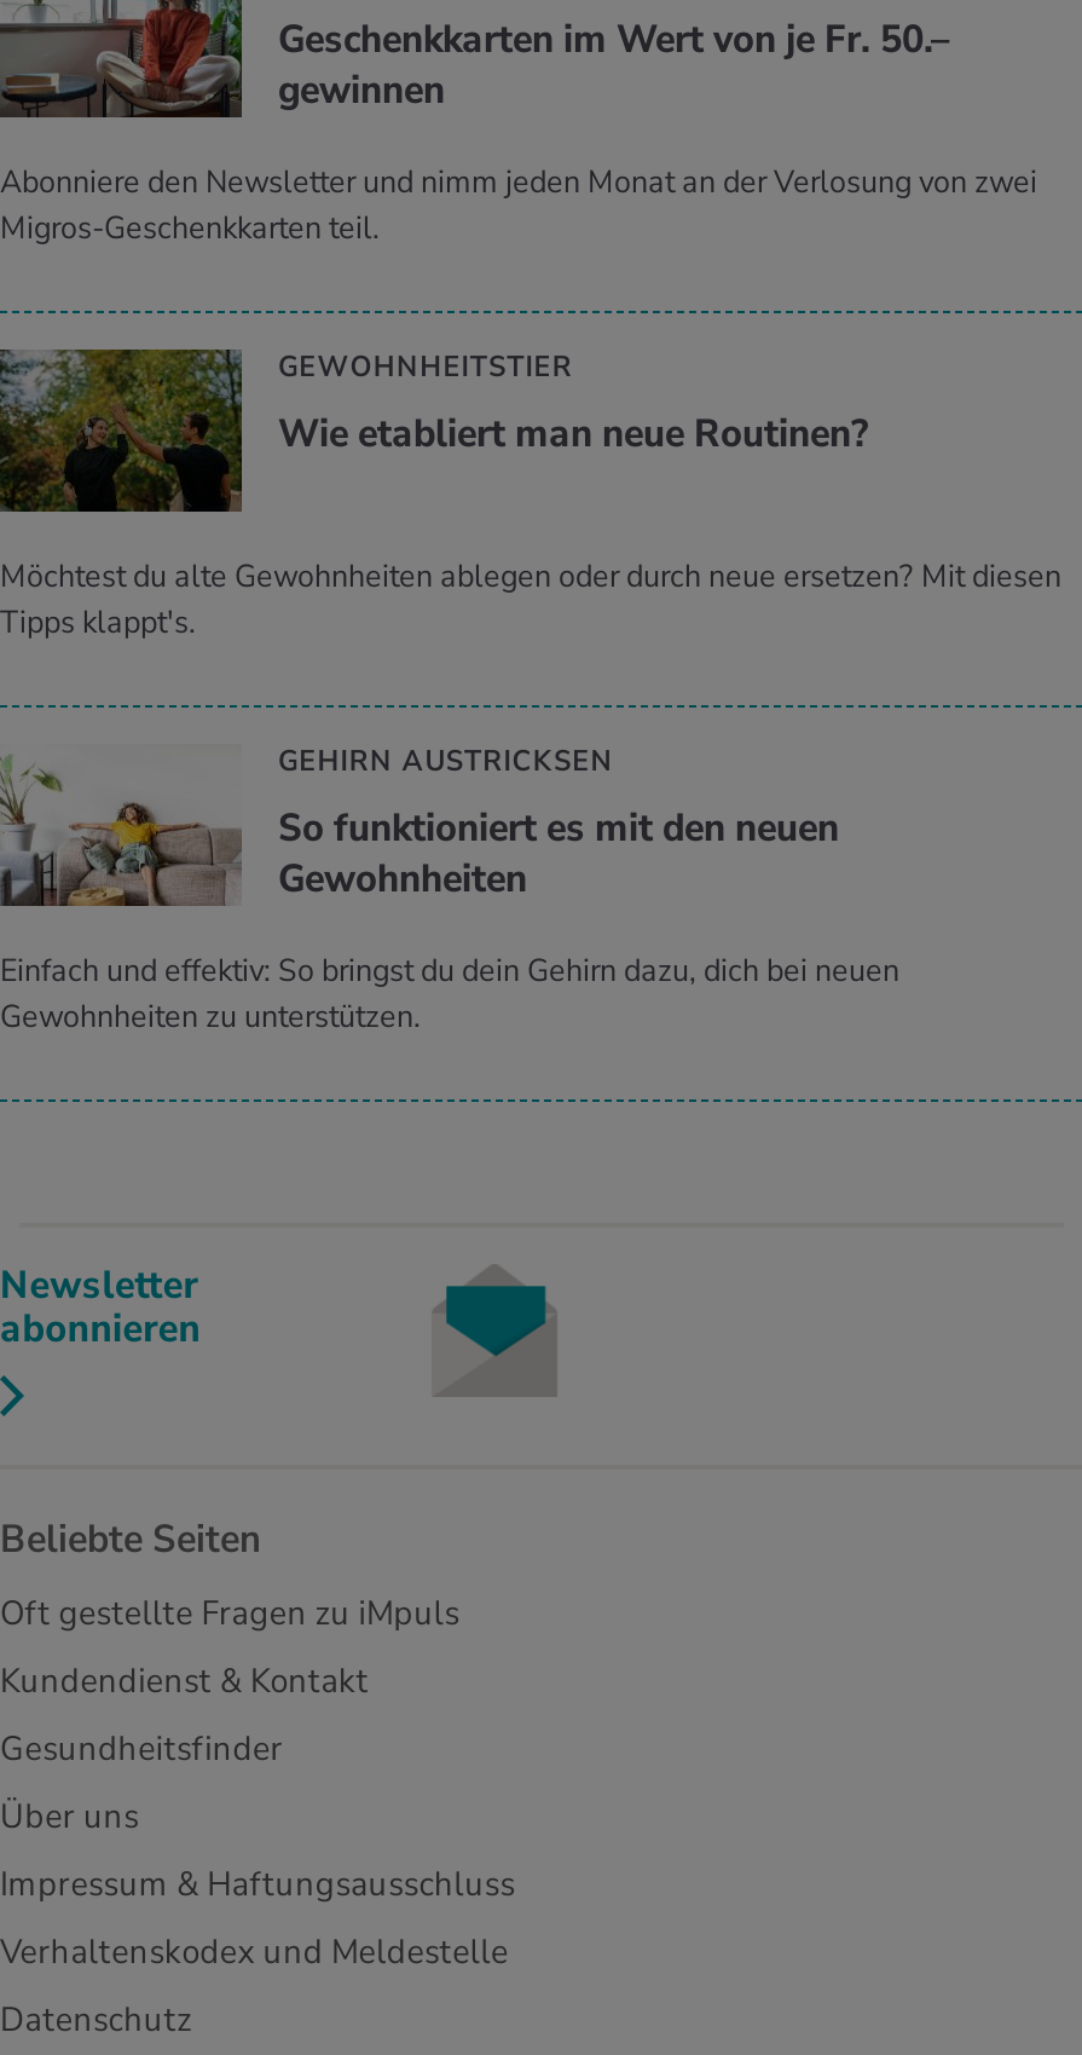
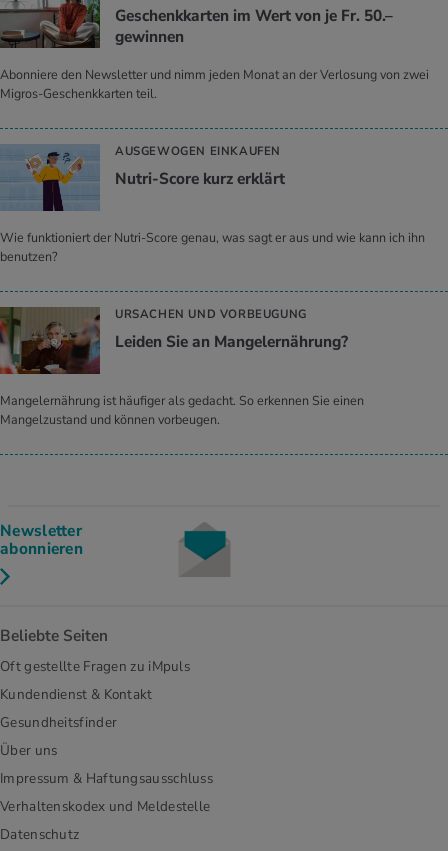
- [image]
- GEWOHNHEITSTIER
- Wie etabliert man neue Routinen?
+ [image]
+ AUSGEWOGEN EINKAUFEN
+ Nutri-Score kurz erklärt

- Möchtest du alte Gewohnheiten ablegen oder durch neue ersetzen? Mit diesen
- Tipps klappt's.
+ Wie funktioniert der Nutri-Score genau, was sagt er aus und wie kann ich ihn
+ benutzen?

- [image]
- GEHIRN AUSTRICKSEN
- So funktioniert es mit den neuen
- Gewohnheiten
+ [image]
+ URSACHEN UND VORBEUGUNG
+ Leiden Sie an Mangelernährung?

- Einfach und effektiv: So bringst du dein Gehirn dazu, dich bei neuen
- Gewohnheiten zu unterstützen.
+ Mangelernährung ist häufiger als gedacht. So erkennen Sie einen
+ Mangelzustand und können vorbeugen.
